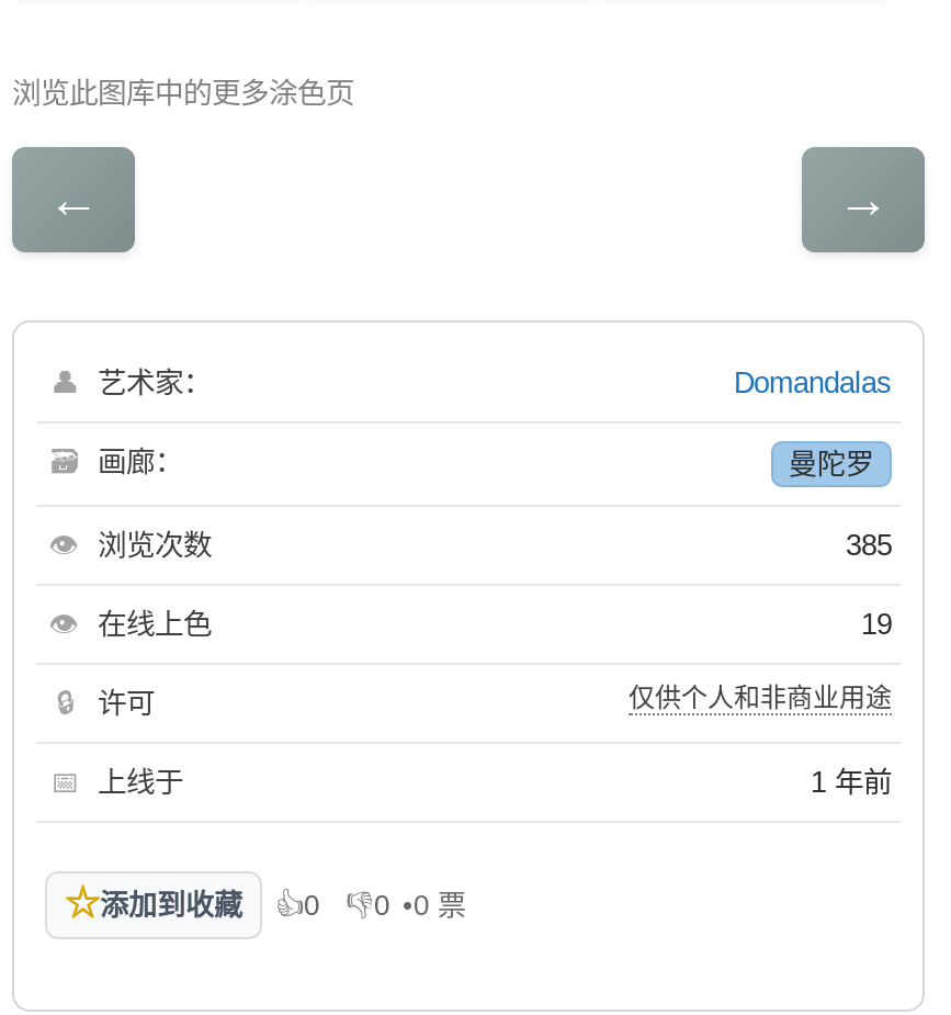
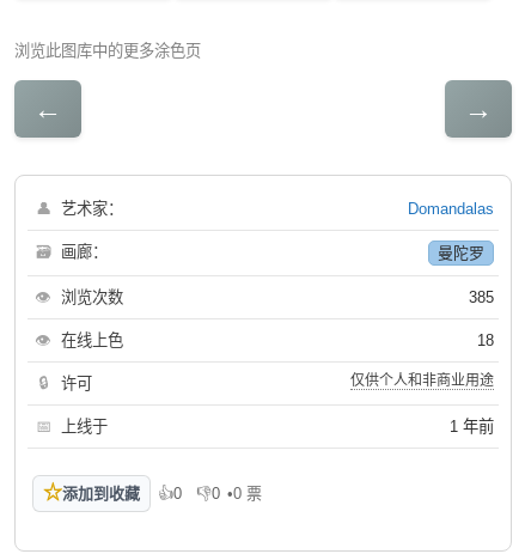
- 19
+ 18
